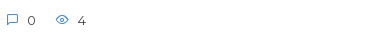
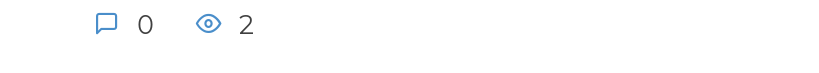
- 4
+ 2
